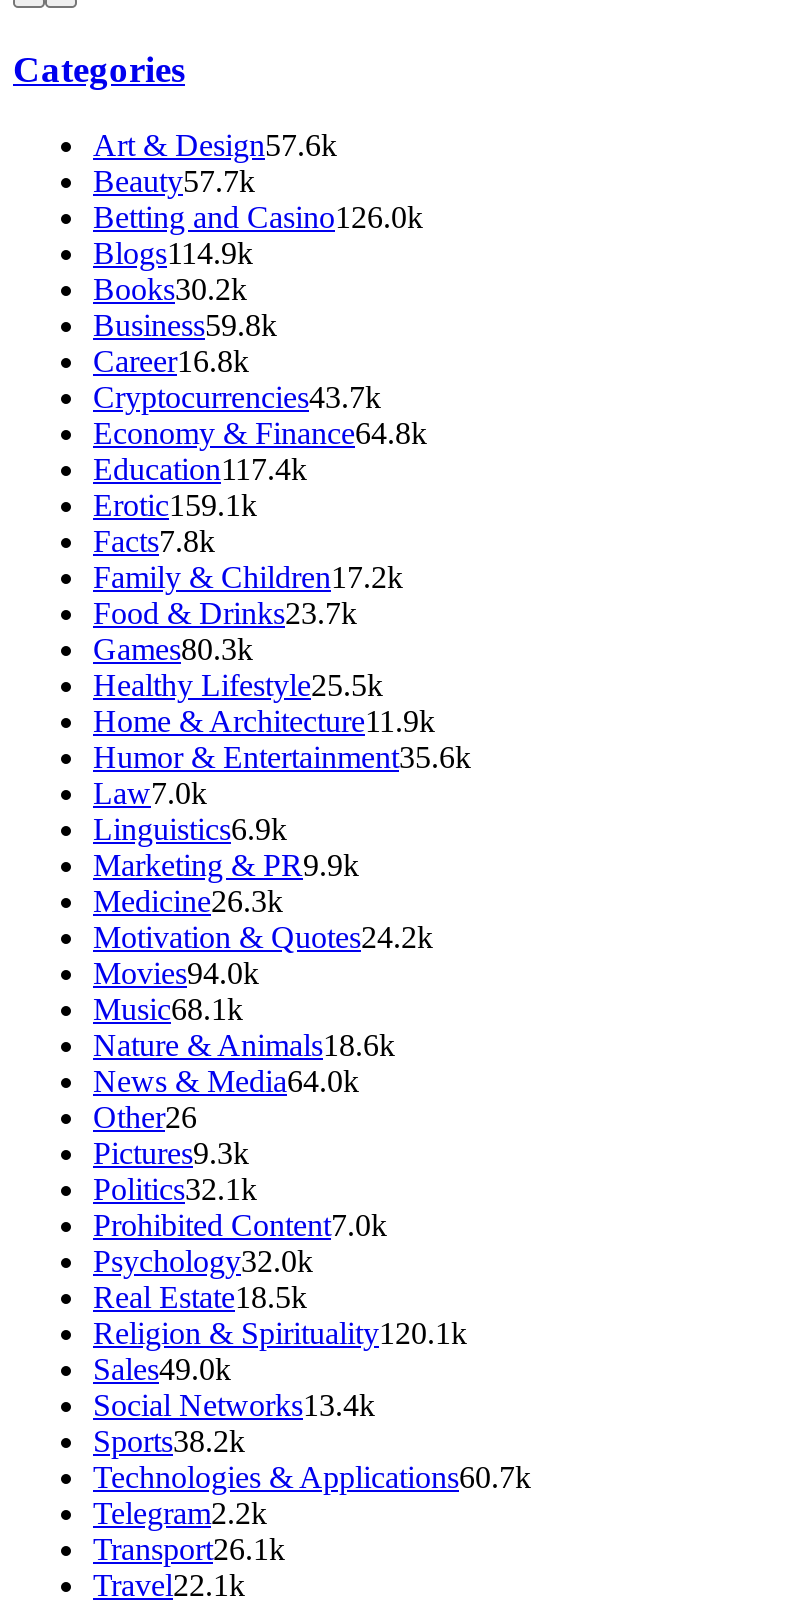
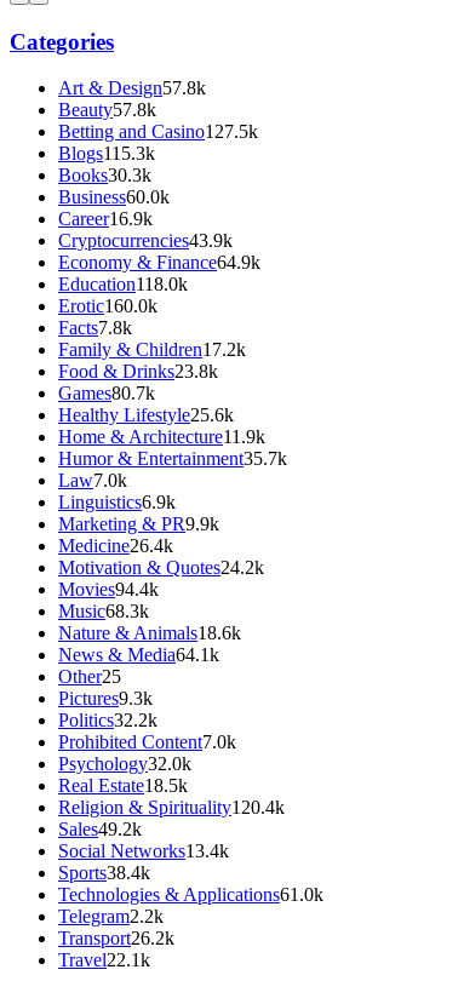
- Art & Design57.6k
+ Art & Design57.8k

- Beauty57.7k
+ Beauty57.8k

- Betting and Casino126.0k
+ Betting and Casino127.5k

- Blogs114.9k
+ Blogs115.3k

- Books30.2k
+ Books30.3k

- Business59.8k
+ Business60.0k

- Career16.8k
+ Career16.9k

- Cryptocurrencies43.7k
+ Cryptocurrencies43.9k

- Economy & Finance64.8k
+ Economy & Finance64.9k

- Education117.4k
+ Education118.0k

- Erotic159.1k
+ Erotic160.0k

- Food & Drinks23.7k
+ Food & Drinks23.8k

- Games80.3k
+ Games80.7k

- Healthy Lifestyle25.5k
+ Healthy Lifestyle25.6k

- Humor & Entertainment35.6k
+ Humor & Entertainment35.7k

- Medicine26.3k
+ Medicine26.4k

- Movies94.0k
+ Movies94.4k

- Music68.1k
+ Music68.3k

- News & Media64.0k
+ News & Media64.1k

- Other26
+ Other25

- Politics32.1k
+ Politics32.2k

- Religion & Spirituality120.1k
+ Religion & Spirituality120.4k

- Sales49.0k
+ Sales49.2k

- Sports38.2k
+ Sports38.4k

- Technologies & Applications60.7k
+ Technologies & Applications61.0k

- Transport26.1k
+ Transport26.2k
